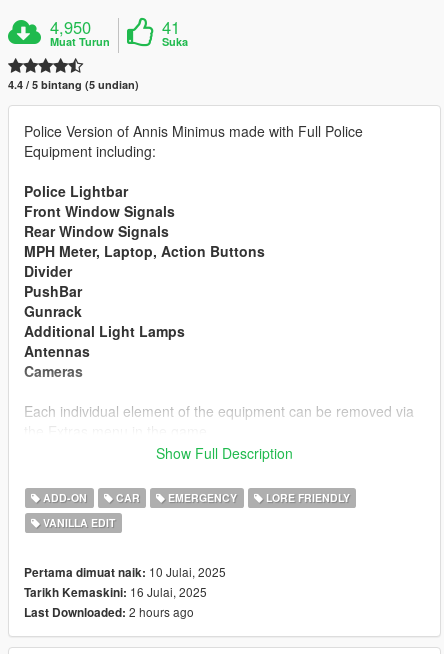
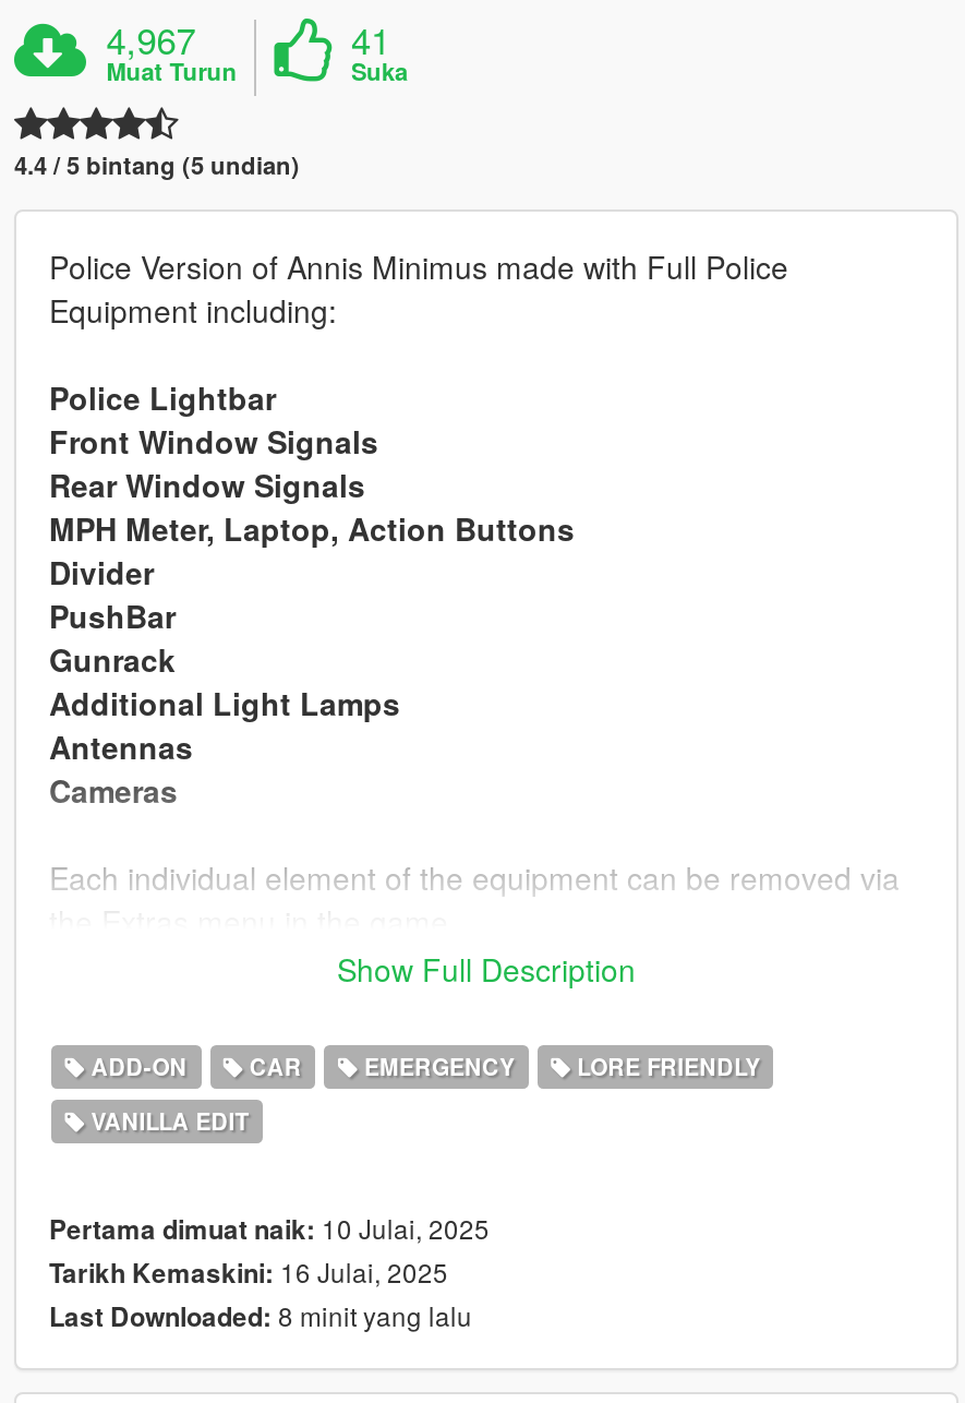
- 4,950
+ 4,967

- Last Downloaded: 2 hours ago
+ Last Downloaded: 8 minit yang lalu
